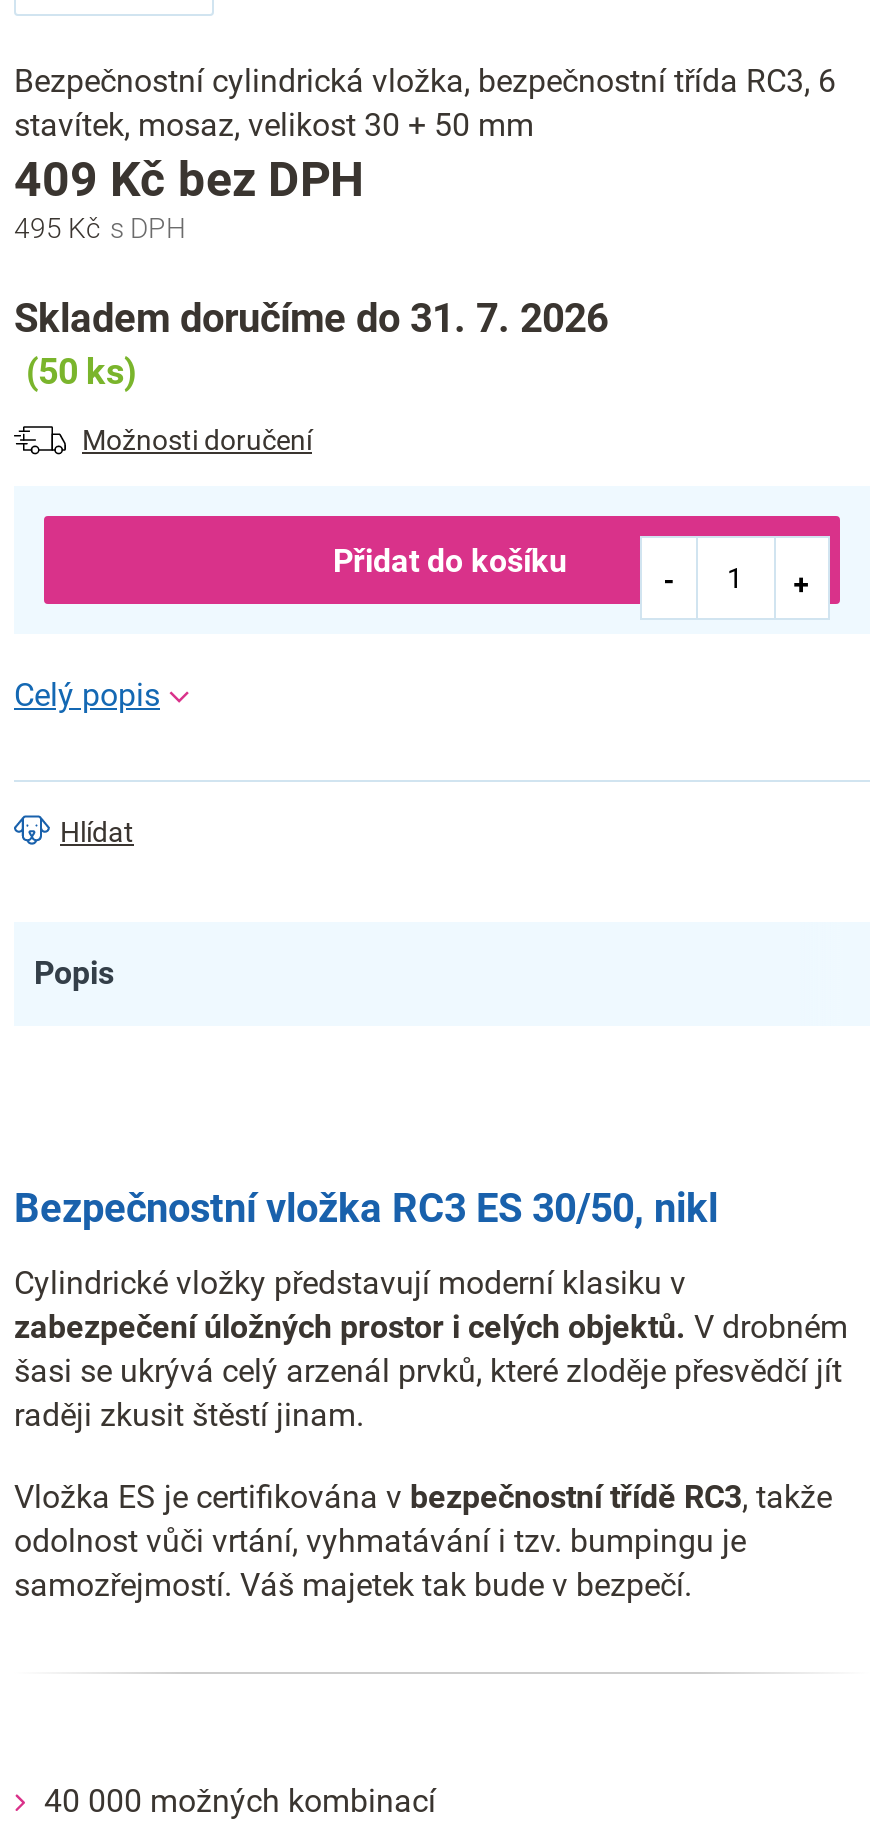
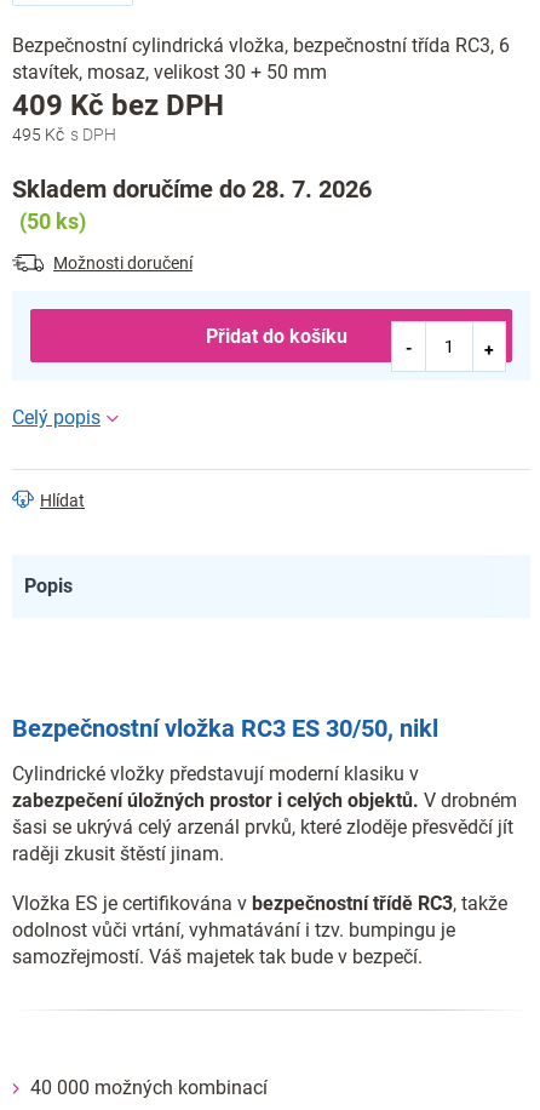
- Skladem doručíme do 31. 7. 2026
+ Skladem doručíme do 28. 7. 2026
